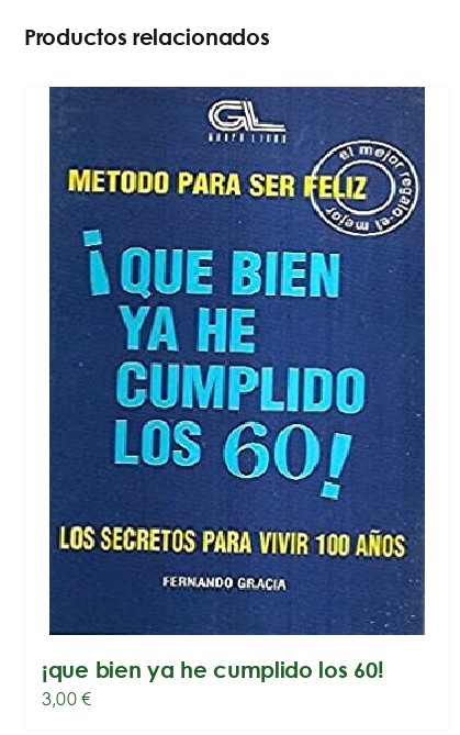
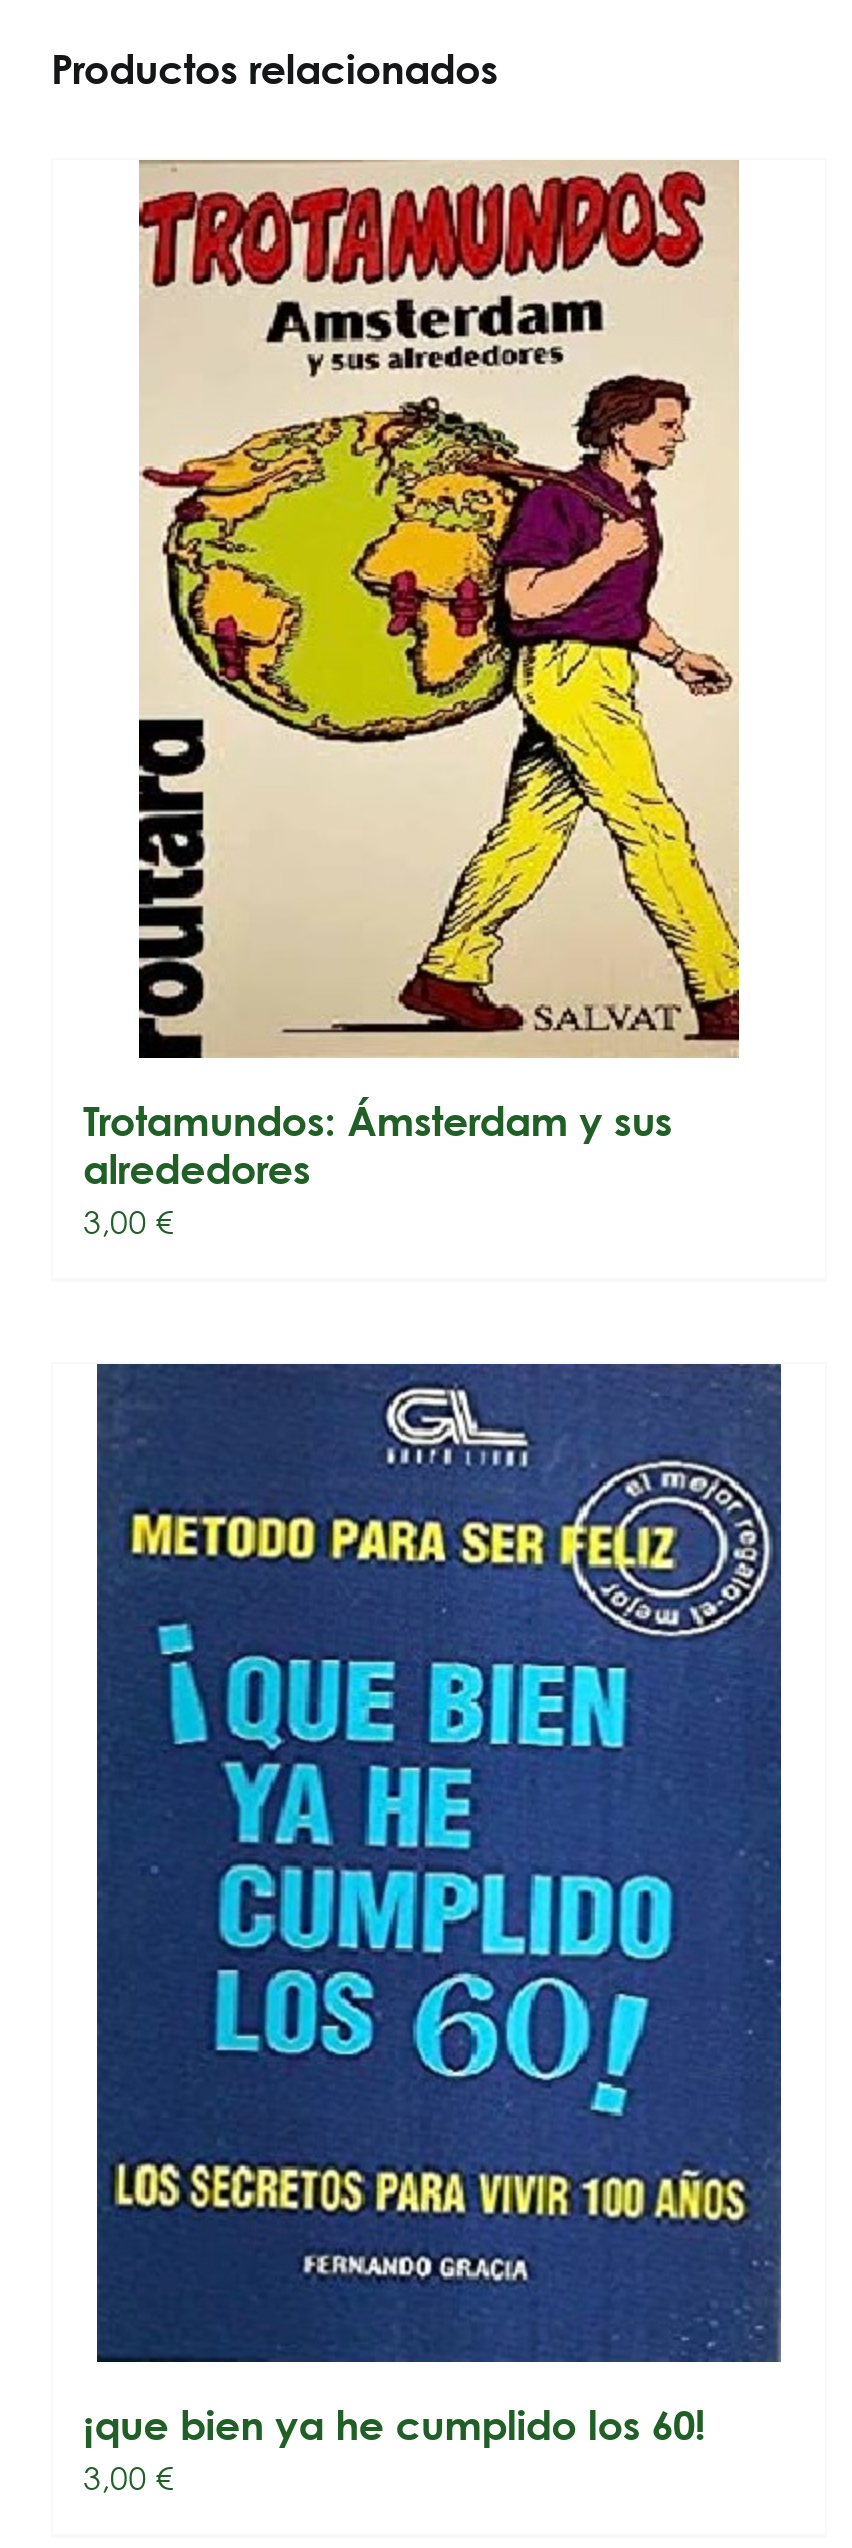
+ [image]
+ Trotamundos: Ámsterdam y sus
+ alrededores
+ 3,00 €
